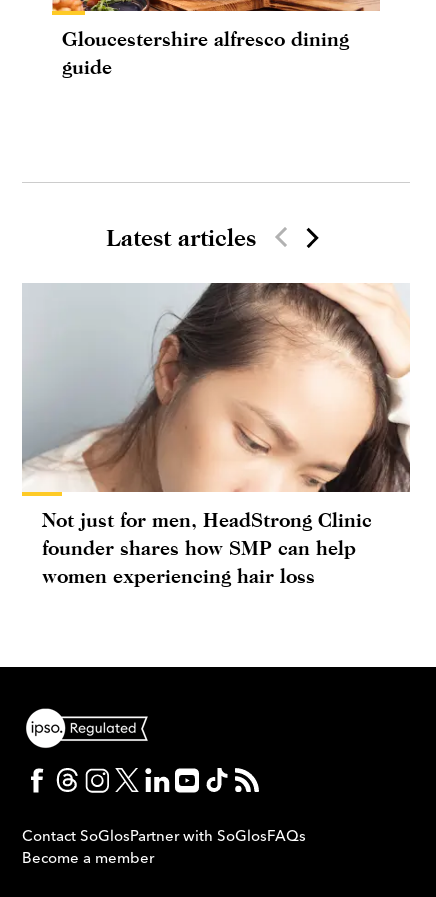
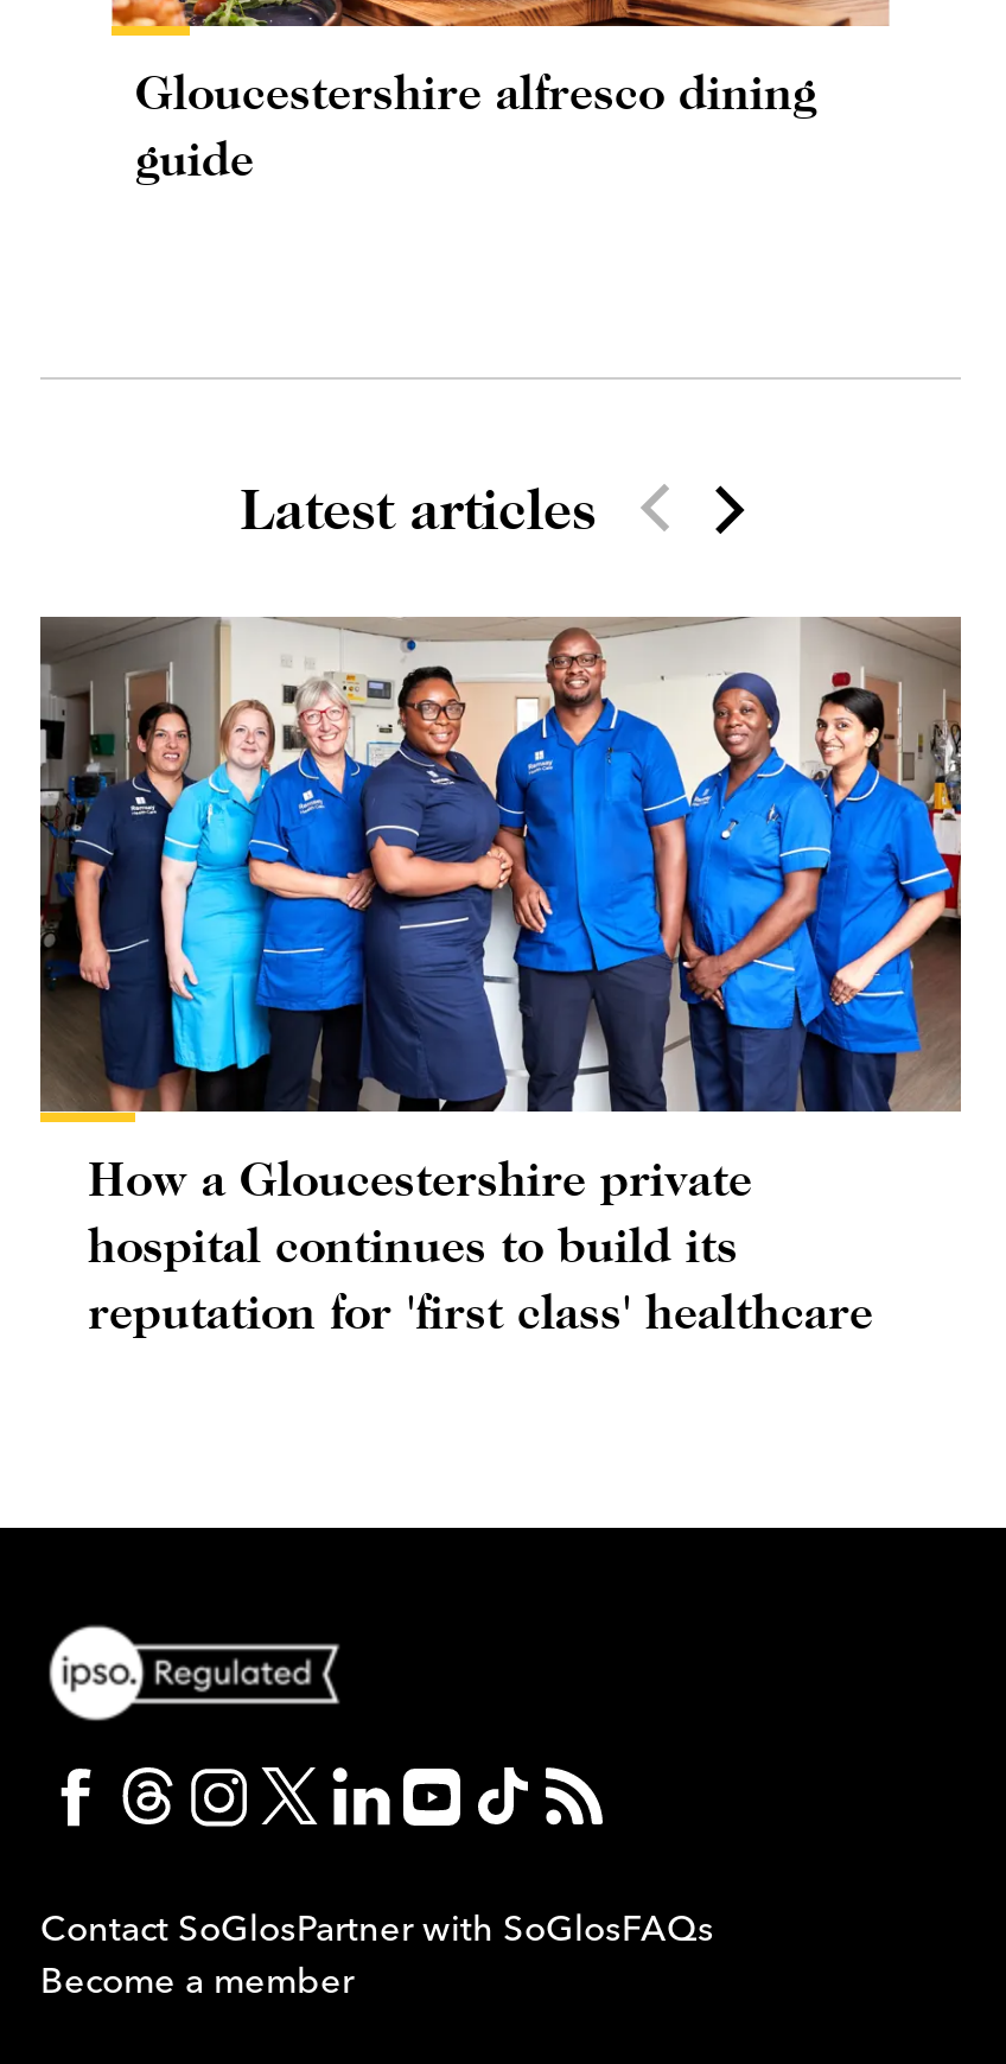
- [image]
- Not just for men, HeadStrong Clinic
- founder shares how SMP can help
- women experiencing hair loss
+ [image]
+ How a Gloucestershire private
+ hospital continues to build its
+ reputation for 'first class' healthcare
